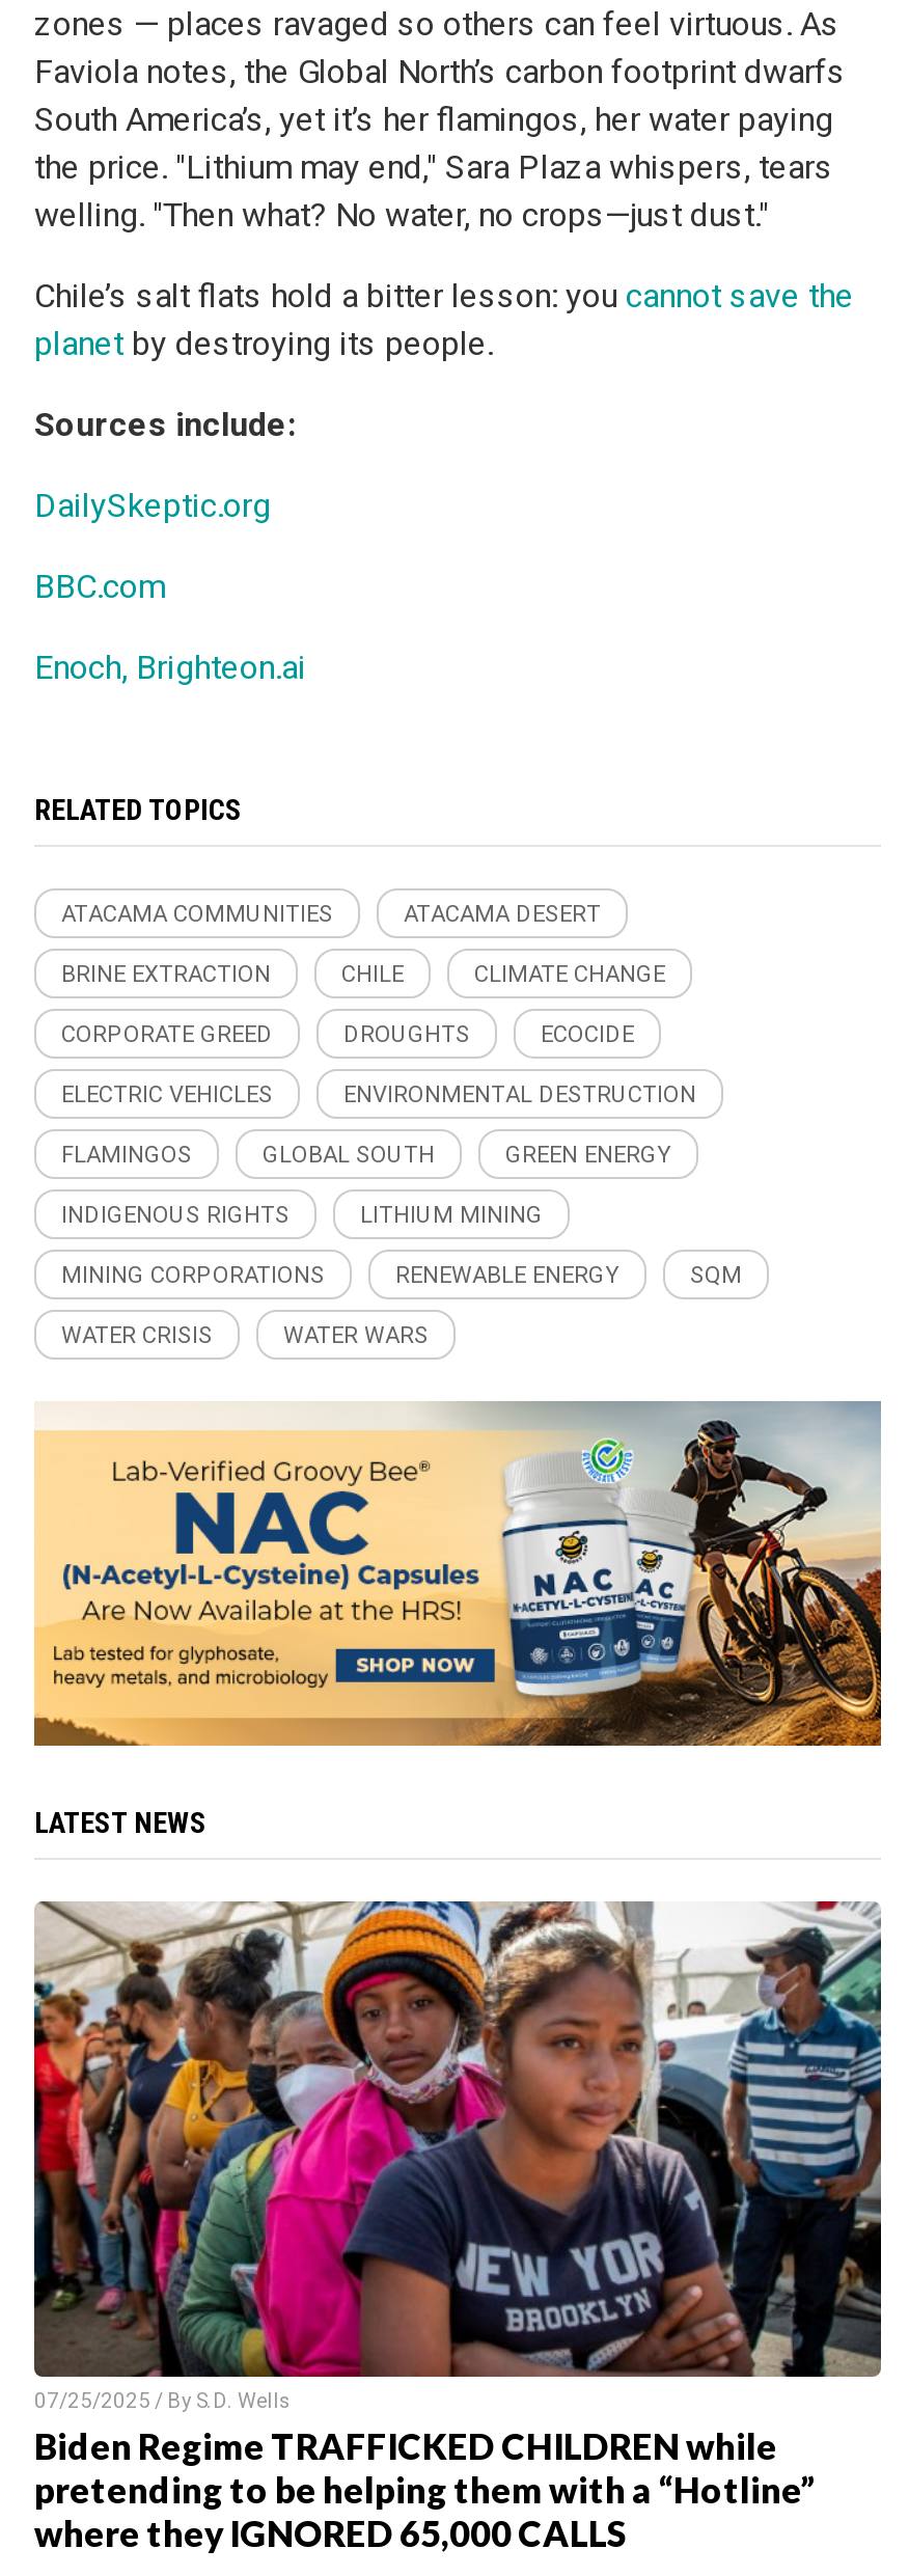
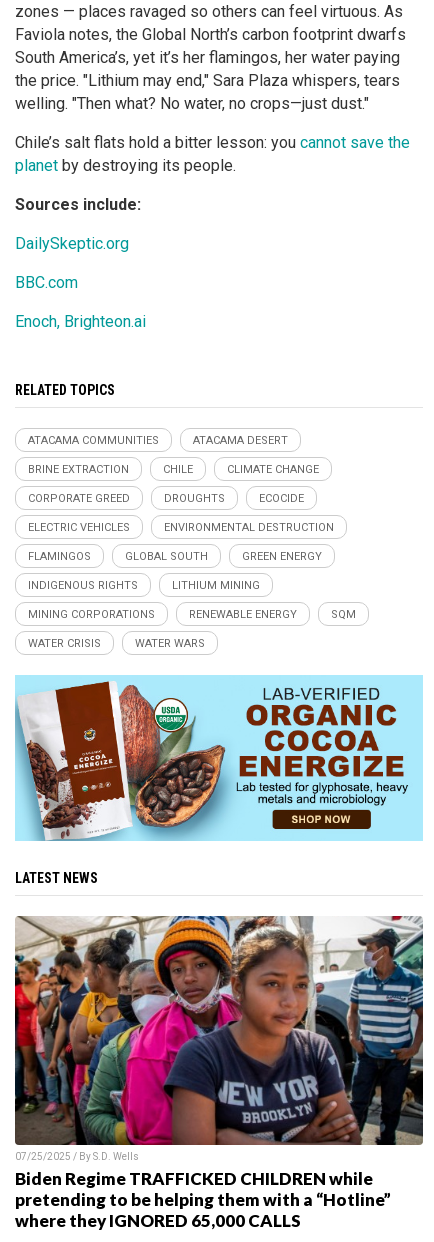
- [image]
+ [image]
